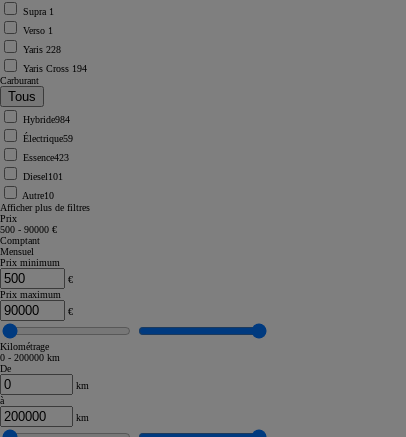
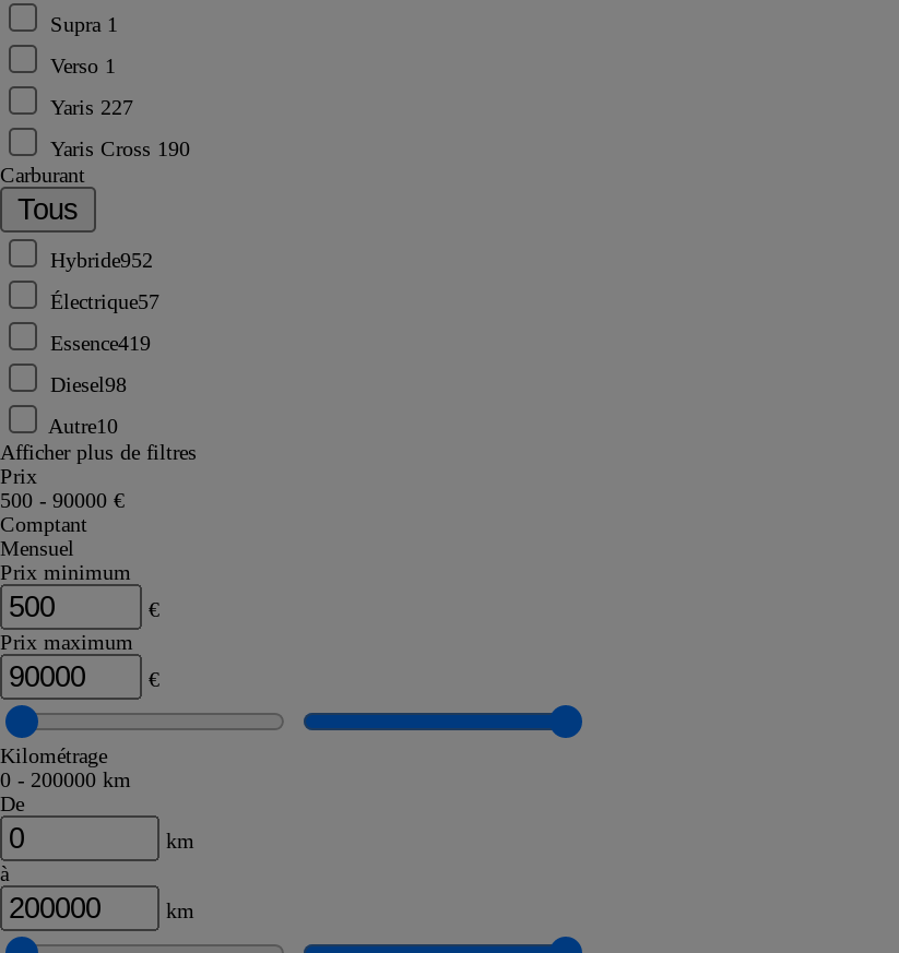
- Yaris 228
+ Yaris 227

- Yaris Cross 194
+ Yaris Cross 190

- Hybride984
+ Hybride952

- Électrique59
+ Électrique57

- Essence423
+ Essence419

- Diesel101
+ Diesel98
